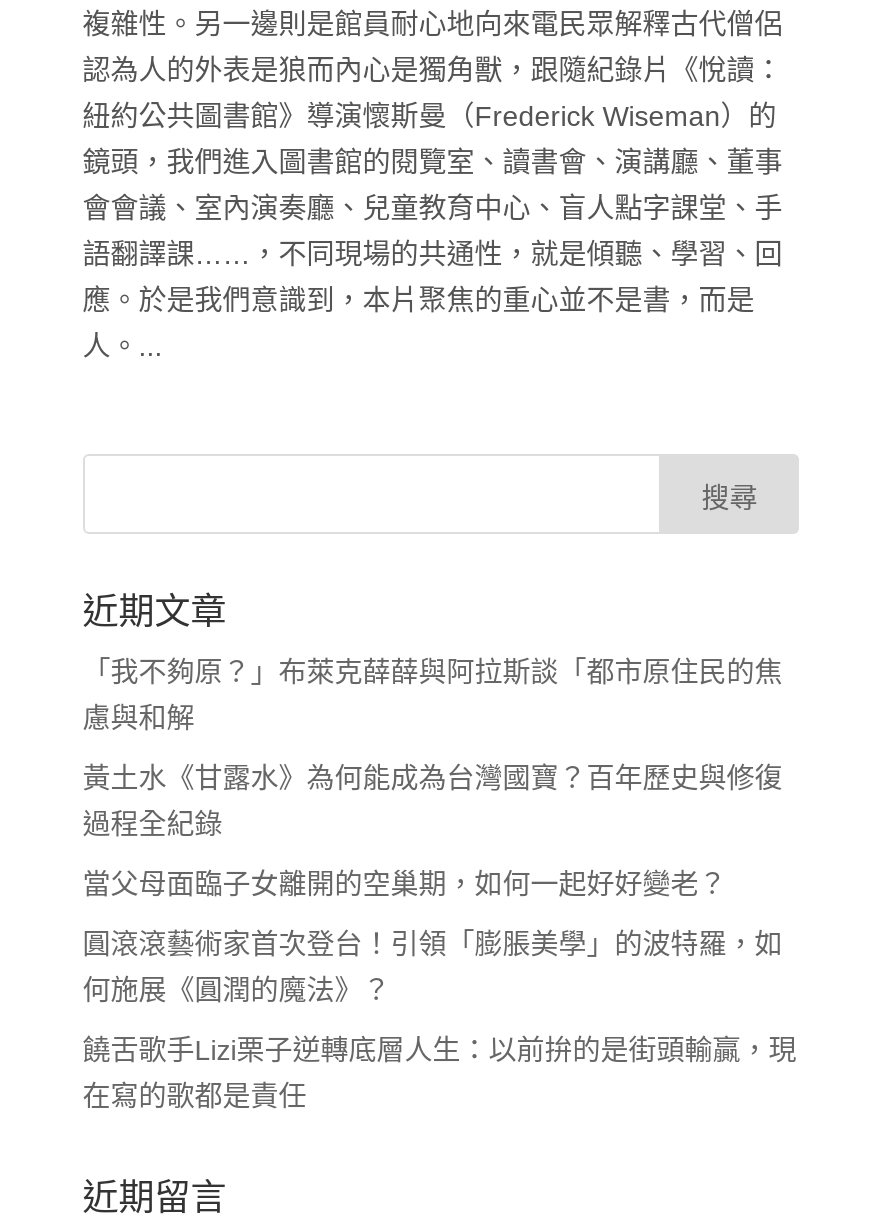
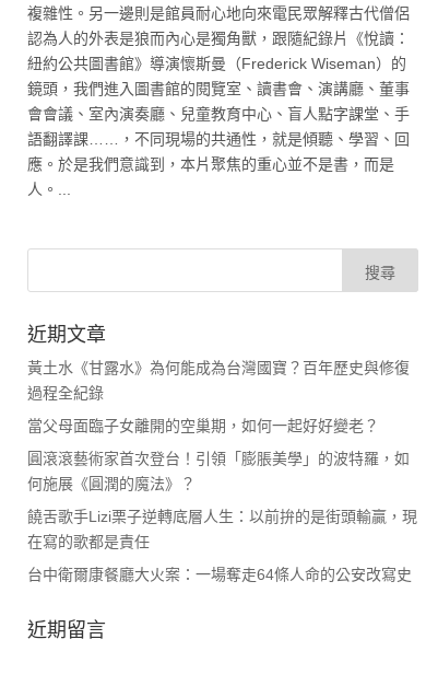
- 「我不夠原？」布萊克薛薛與阿拉斯談「都市原住民的焦
- 慮與和解

moved up: 黃土水《甘露水》為何能成為台灣國寶？百年歷史與修復 | 過程全紀錄 | 當父母面臨子女離開的空巢期，如何一起好好變老？ | 圓滾滾藝術家首次登台！引領「膨脹美學」的波特羅，如 | 何施展《圓潤的魔法》？ | 饒舌歌手Lizi栗子逆轉底層人生：以前拚的是街頭輸贏，現 | 在寫的歌都是責任

+ 台中衛爾康餐廳大火案：一場奪走64條人命的公安改寫史
